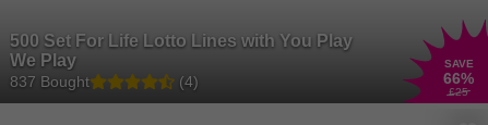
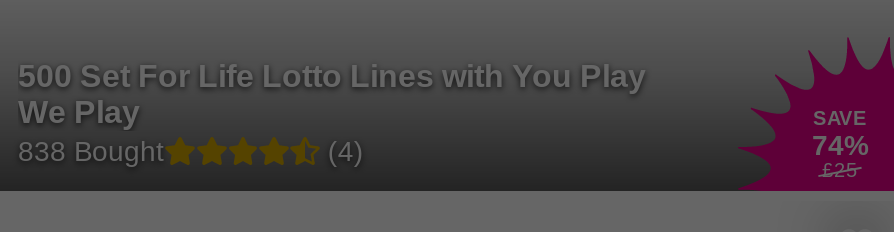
- 837 Bought
+ 838 Bought

- 66%
+ 74%
